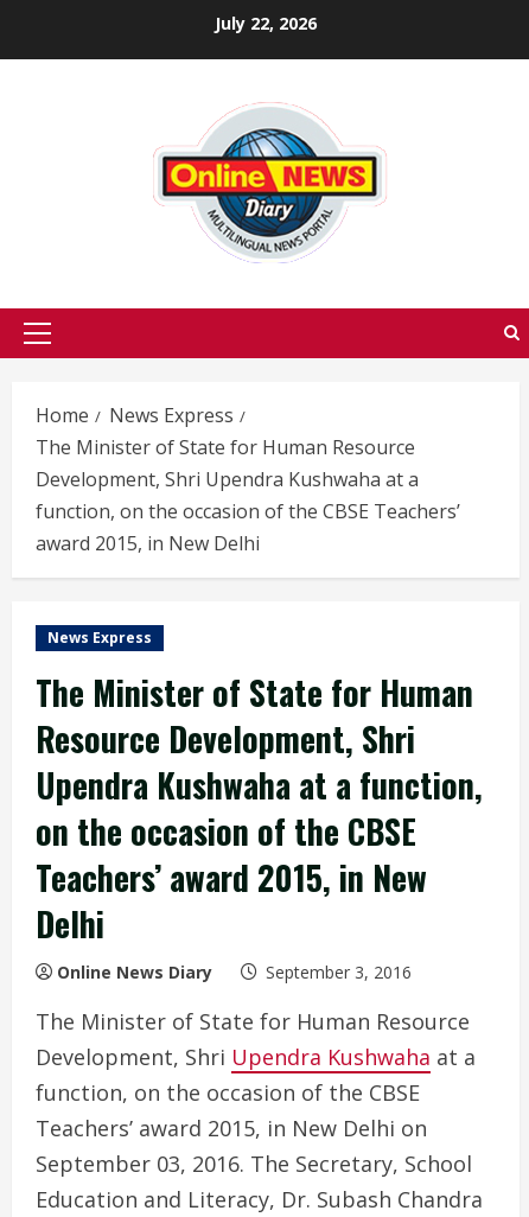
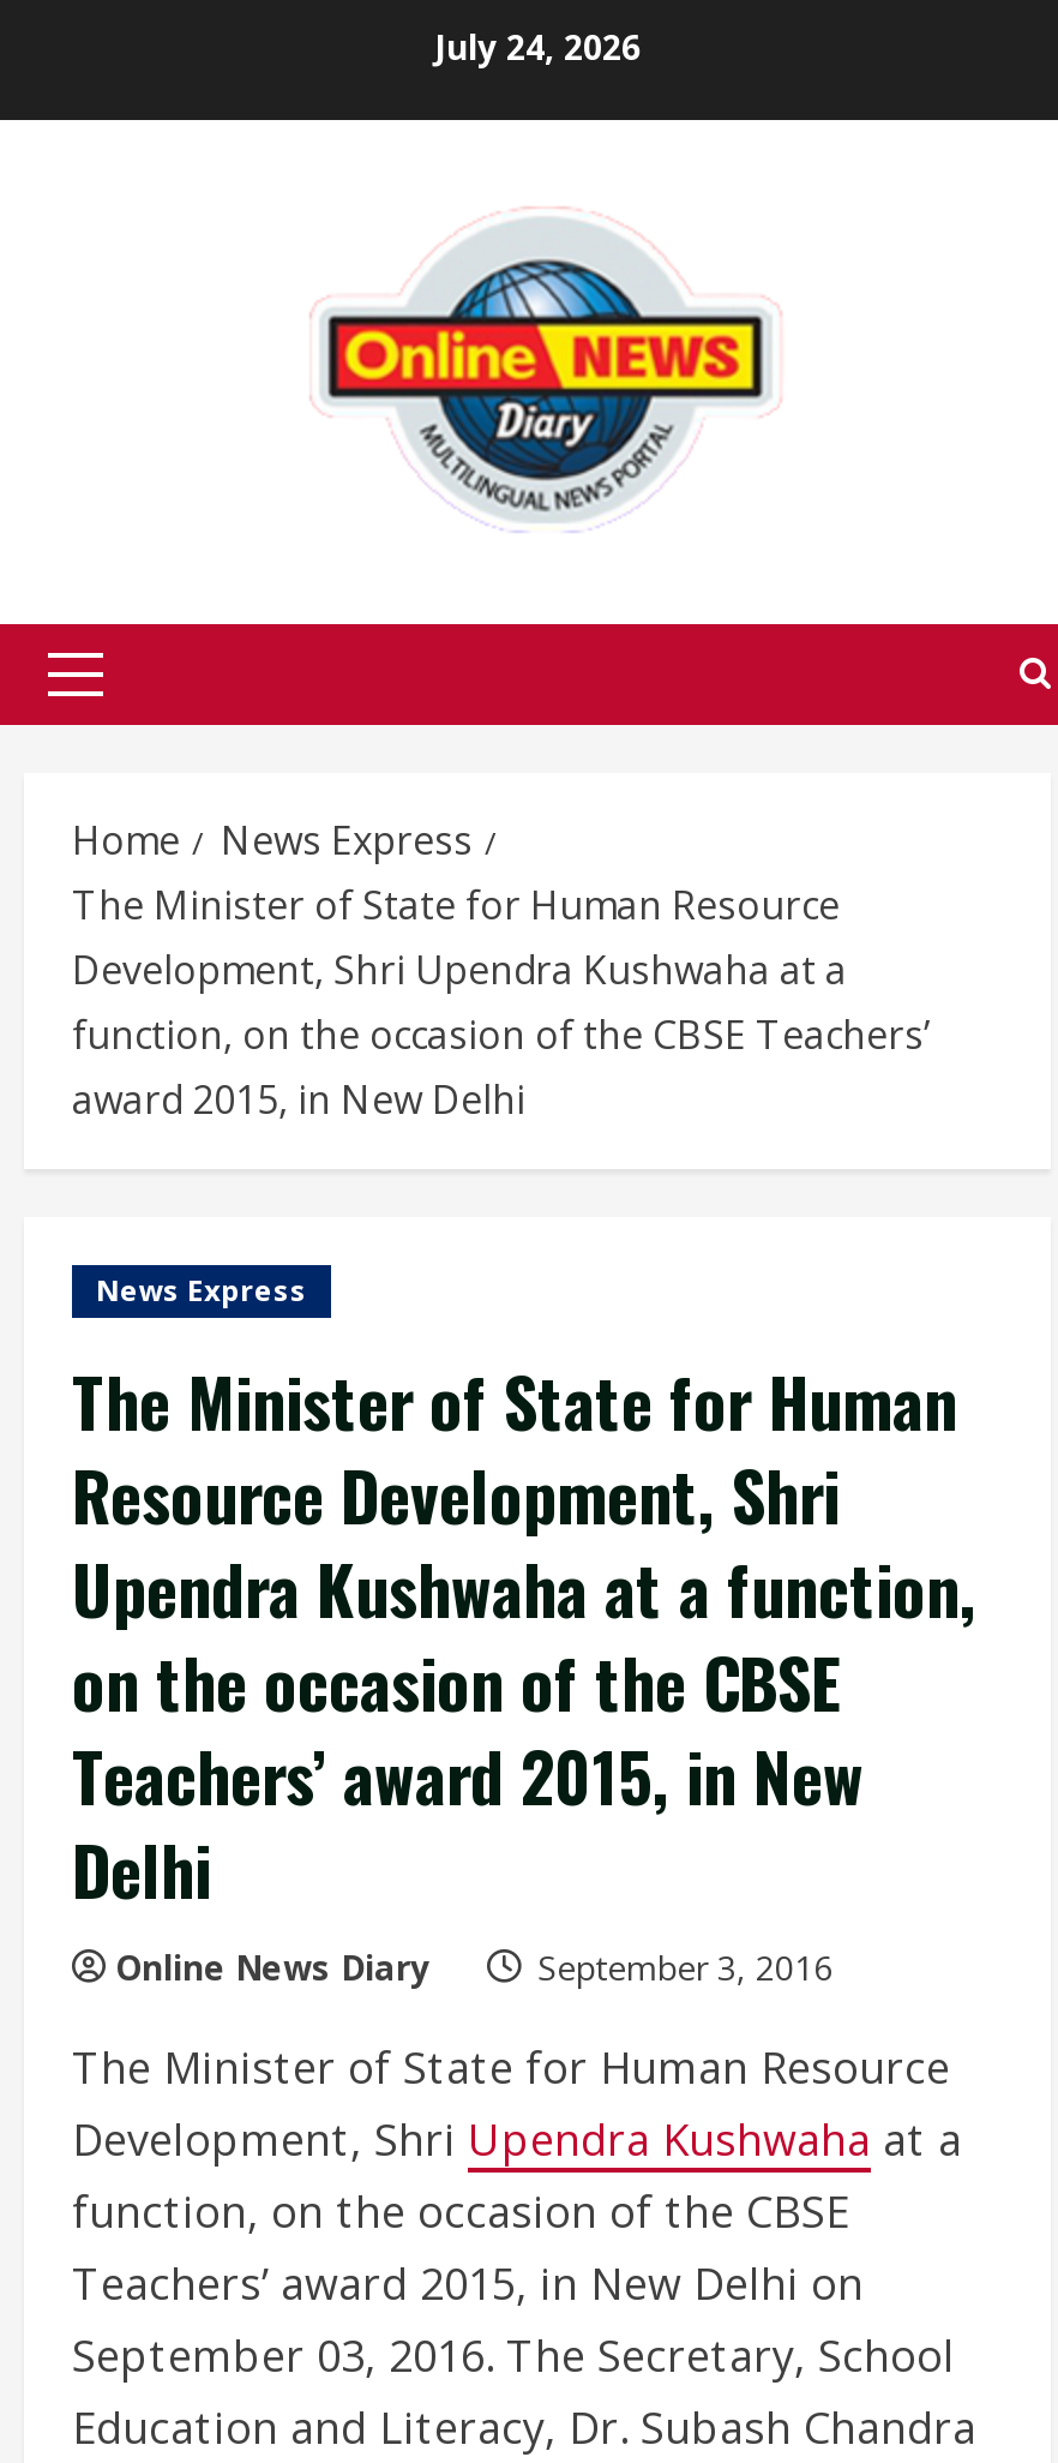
- July 22, 2026
+ July 24, 2026
